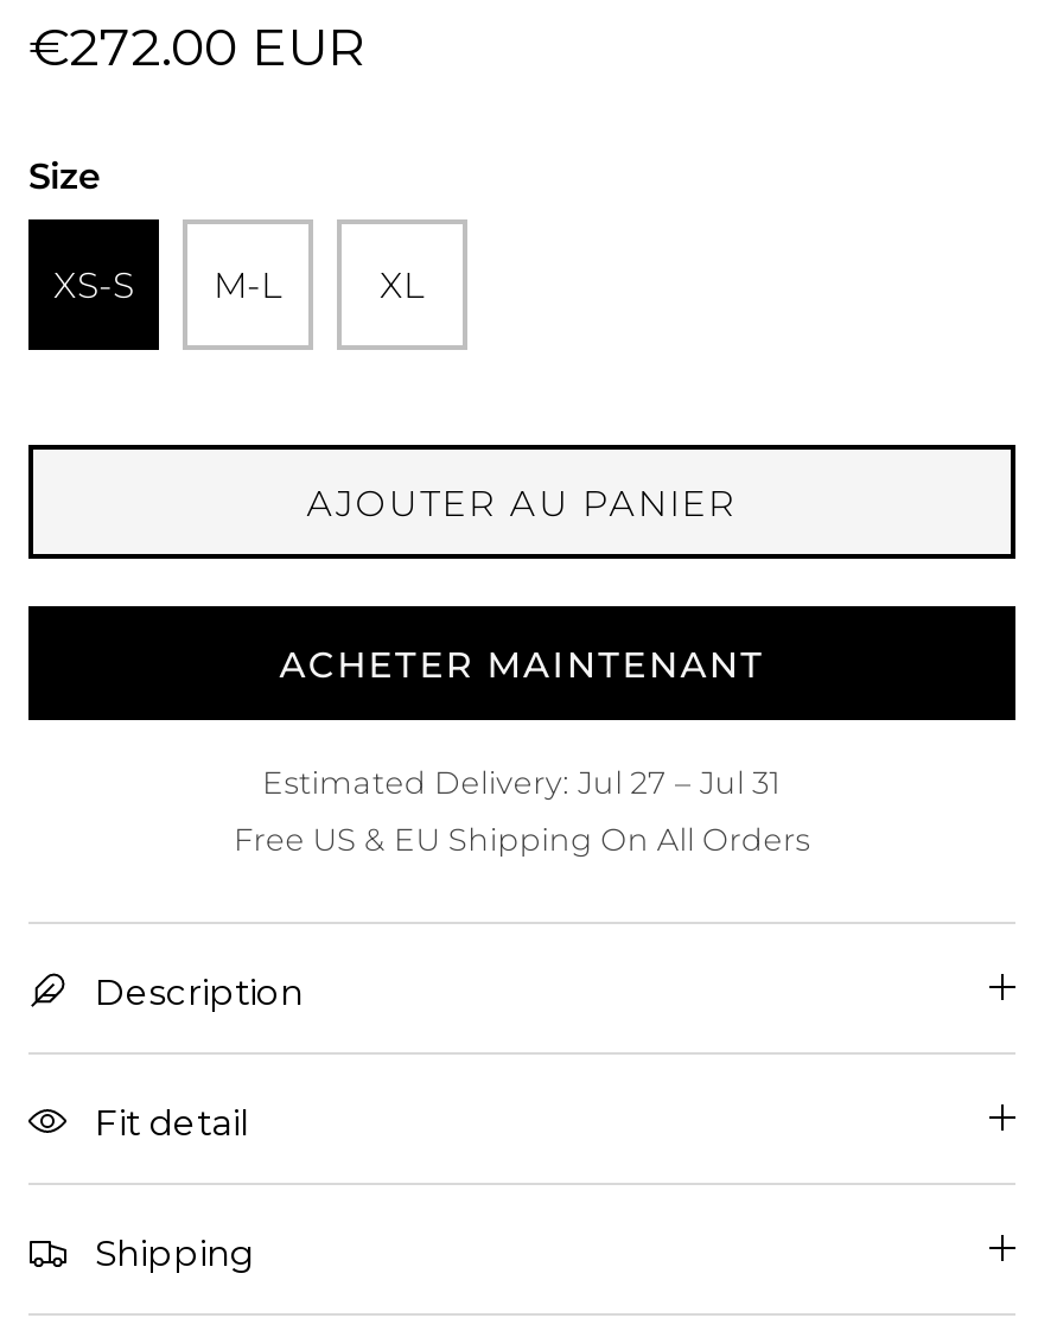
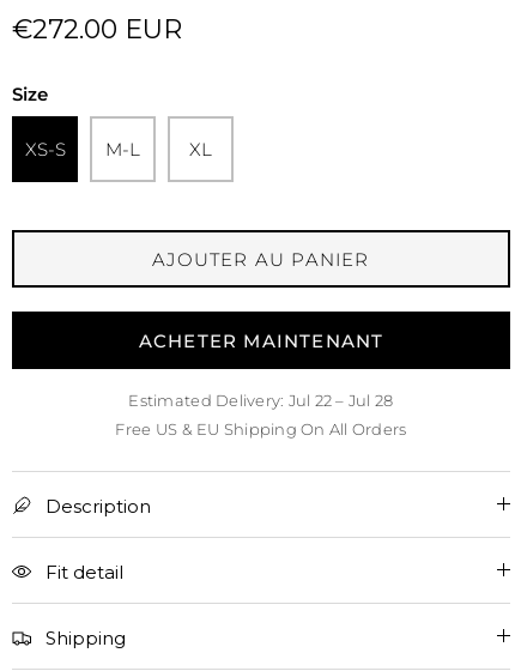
- Estimated Delivery: Jul 27 – Jul 31
+ Estimated Delivery: Jul 22 – Jul 28
